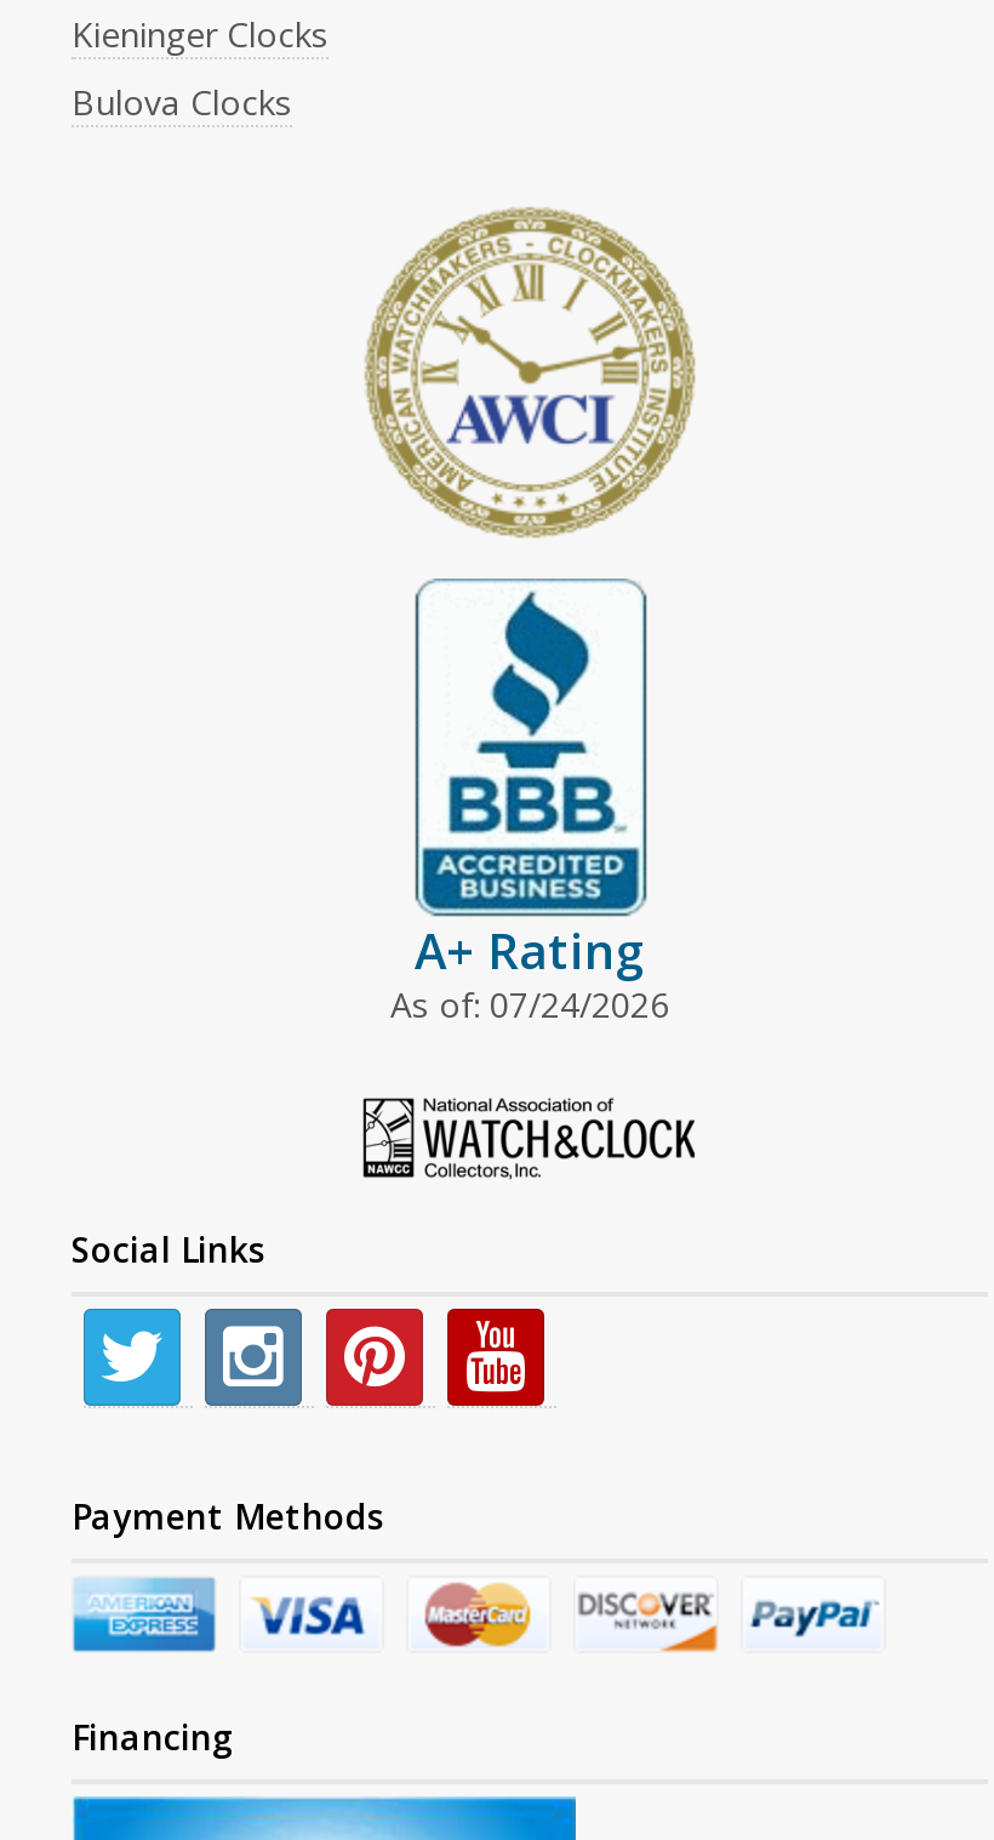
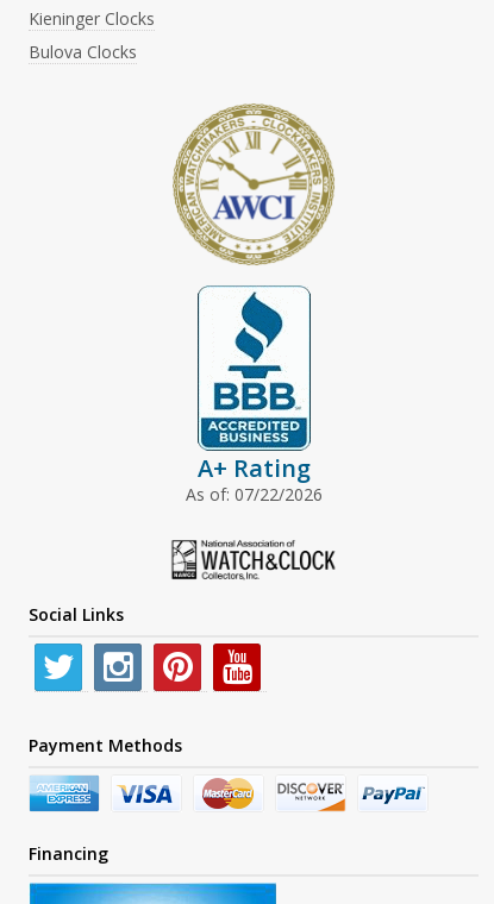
- As of: 07/24/2026
+ As of: 07/22/2026
